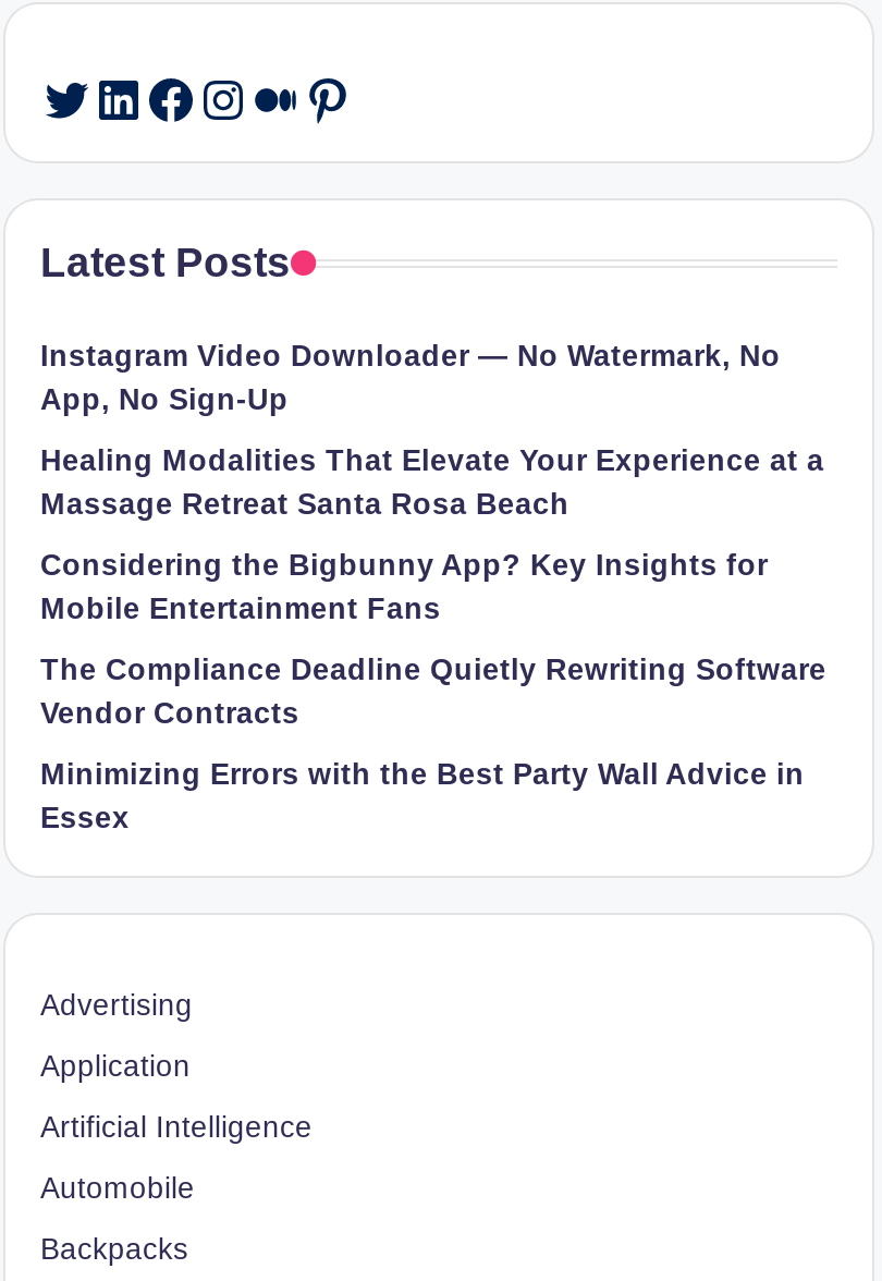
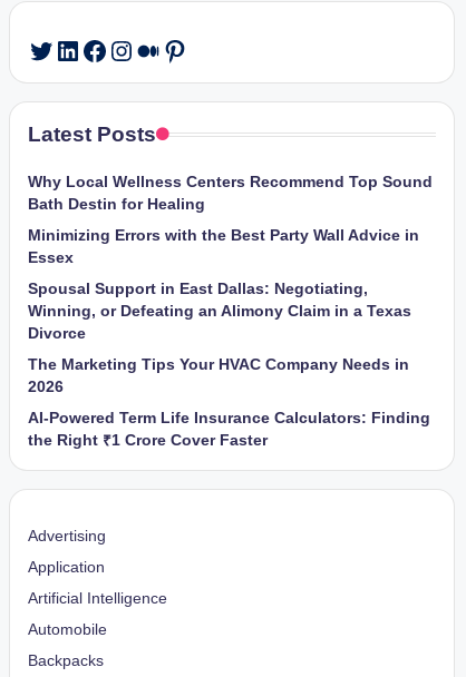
- Instagram Video Downloader — No Watermark, No
- App, No Sign-Up
- Healing Modalities That Elevate Your Experience at a
- Massage Retreat Santa Rosa Beach
- Considering the Bigbunny App? Key Insights for
- Mobile Entertainment Fans
- The Compliance Deadline Quietly Rewriting Software
- Vendor Contracts
+ Why Local Wellness Centers Recommend Top Sound
+ Bath Destin for Healing

moved up: Minimizing Errors with the Best Party Wall Advice in | Essex

+ Spousal Support in East Dallas: Negotiating,
+ Winning, or Defeating an Alimony Claim in a Texas
+ Divorce
+ The Marketing Tips Your HVAC Company Needs in
+ 2026
+ AI-Powered Term Life Insurance Calculators: Finding
+ the Right ₹1 Crore Cover Faster
